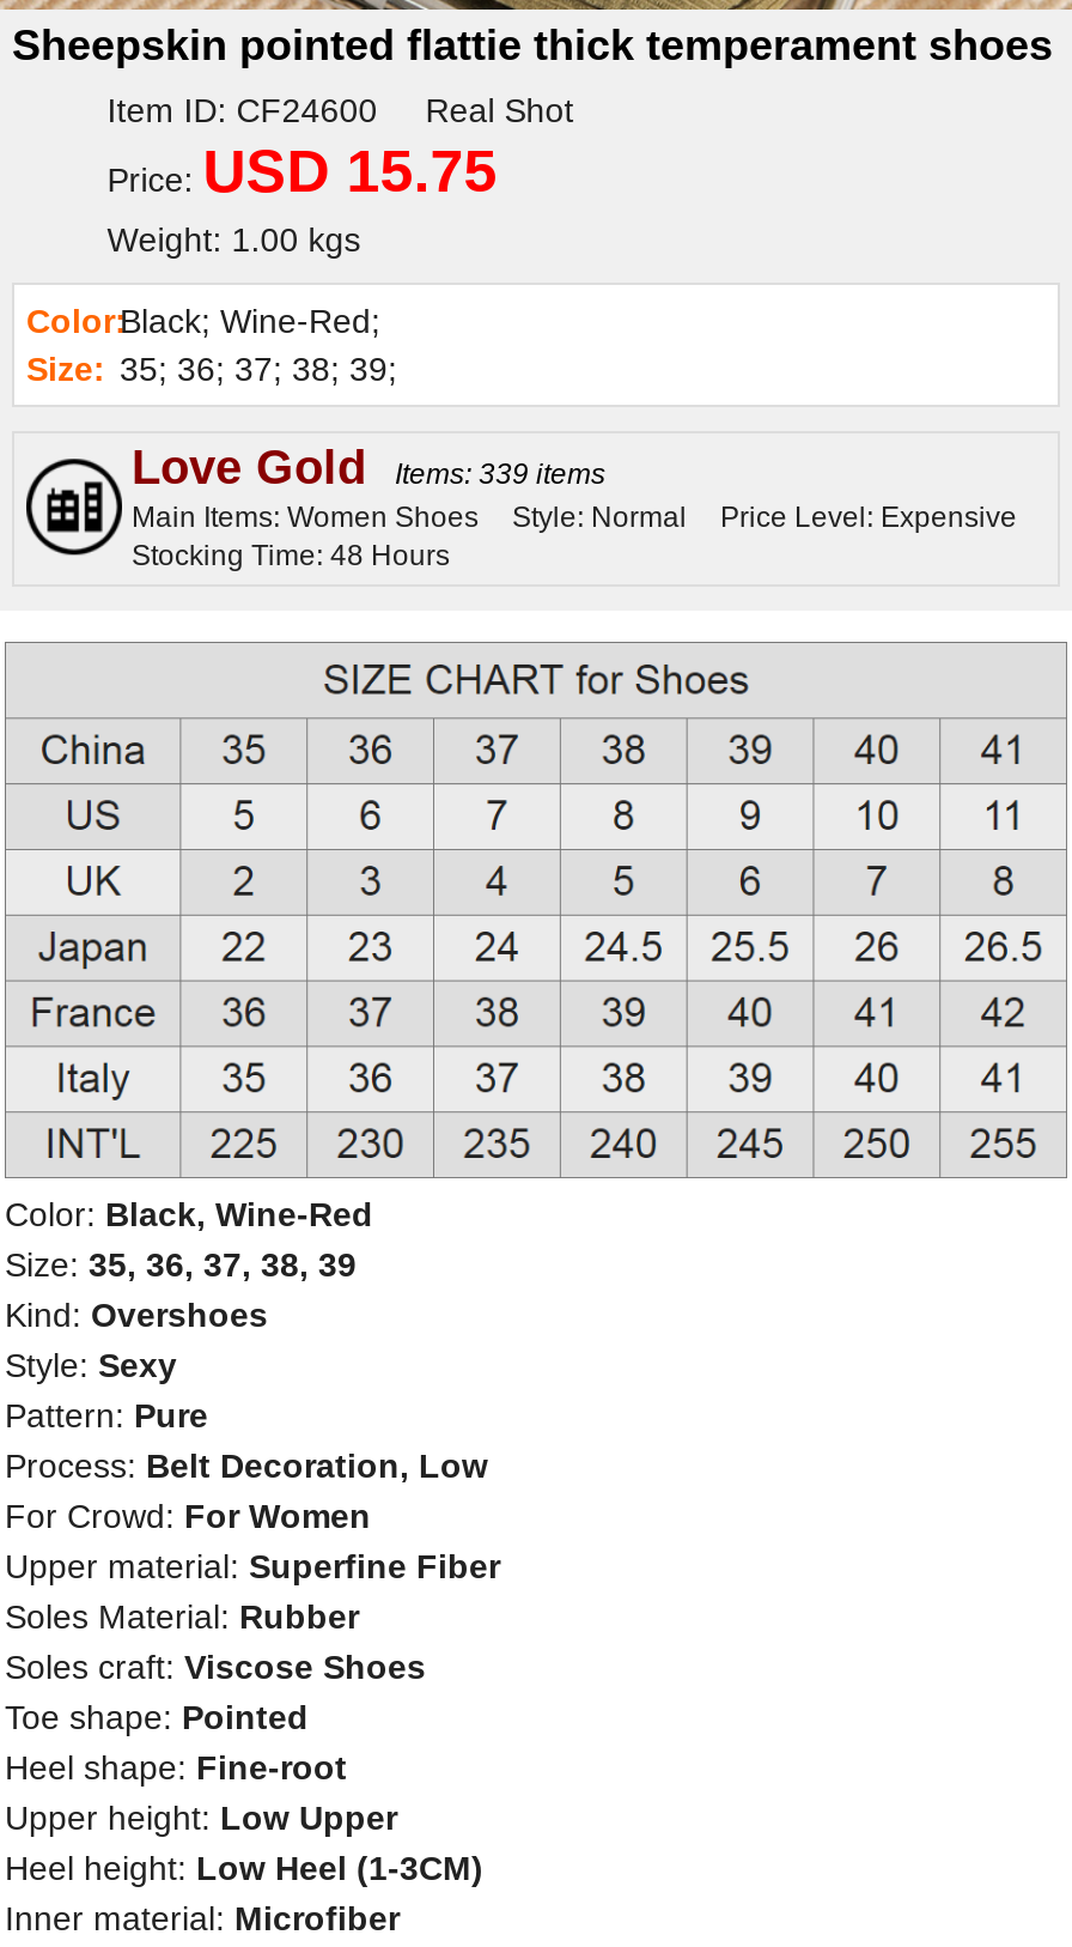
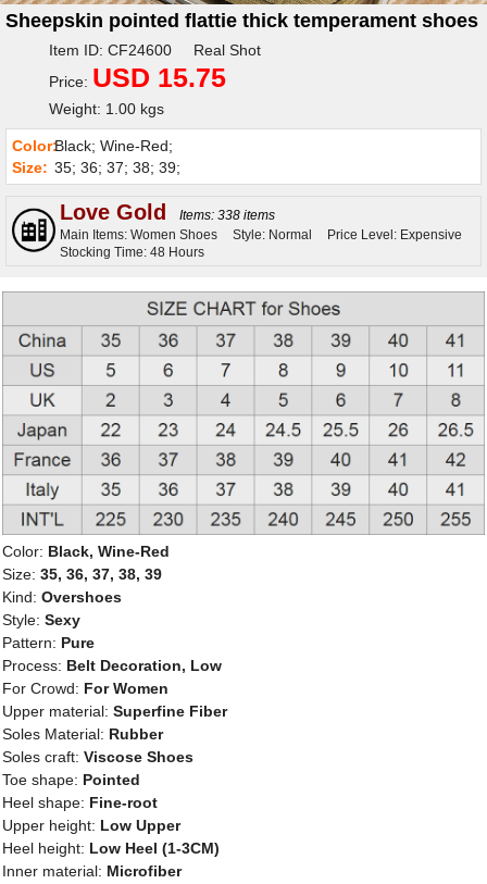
- Love Gold Items: 339 items
+ Love Gold Items: 338 items
